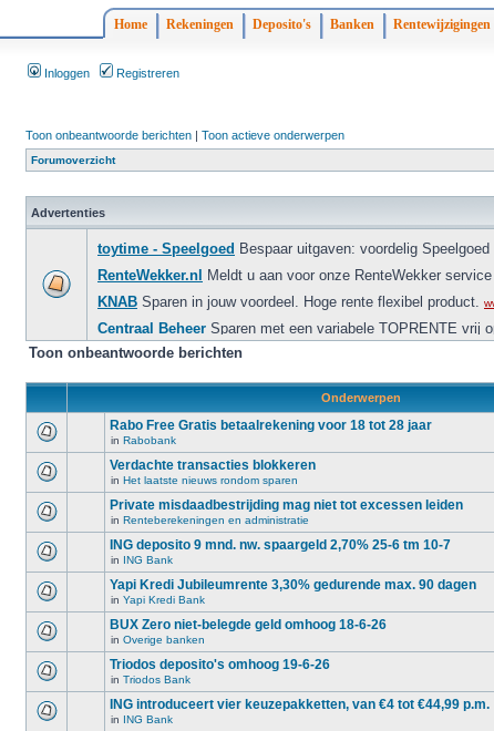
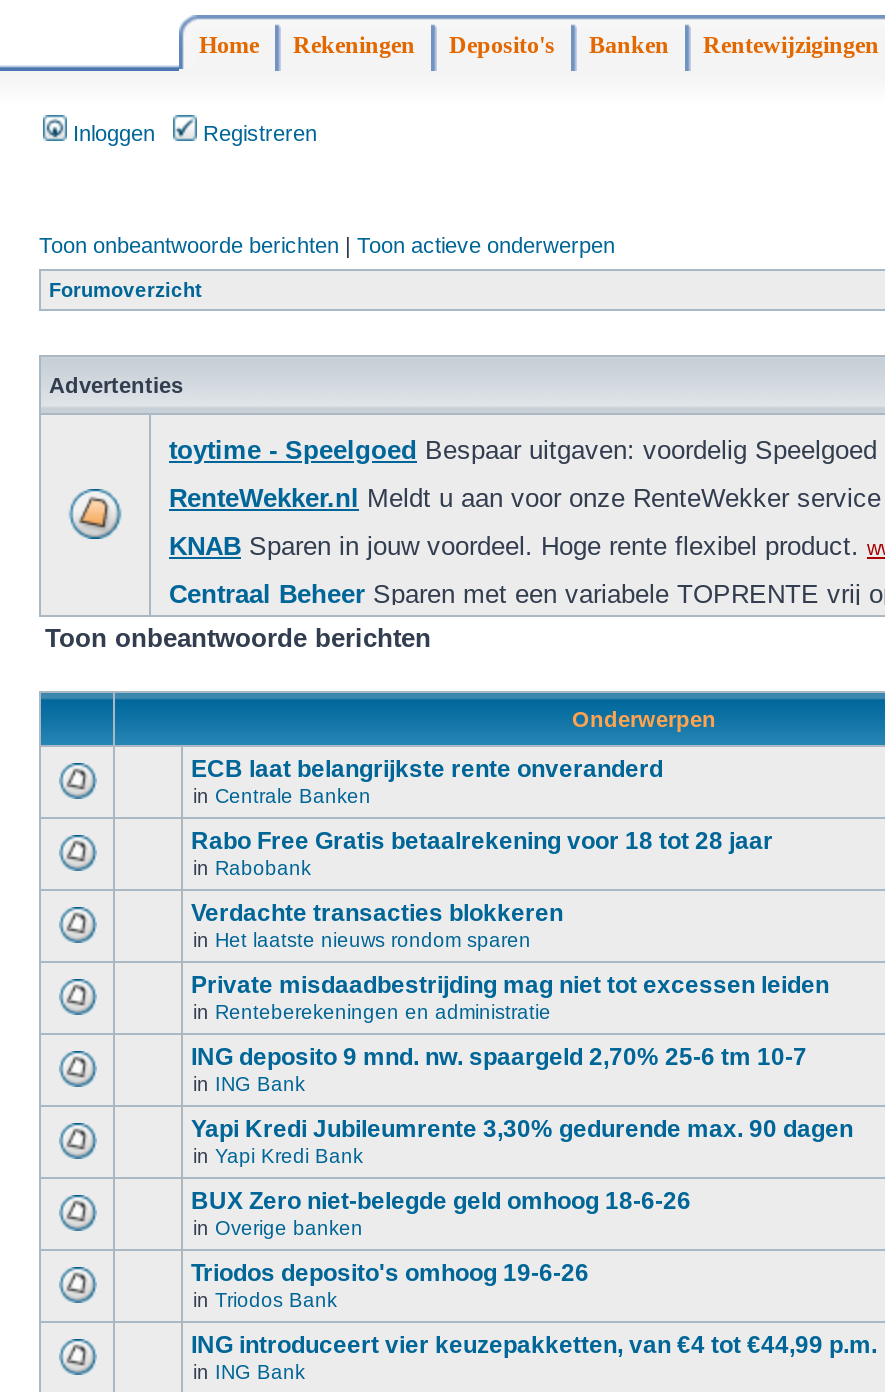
+ ECB laat belangrijkste rente onveranderd
+ in Centrale Banken
